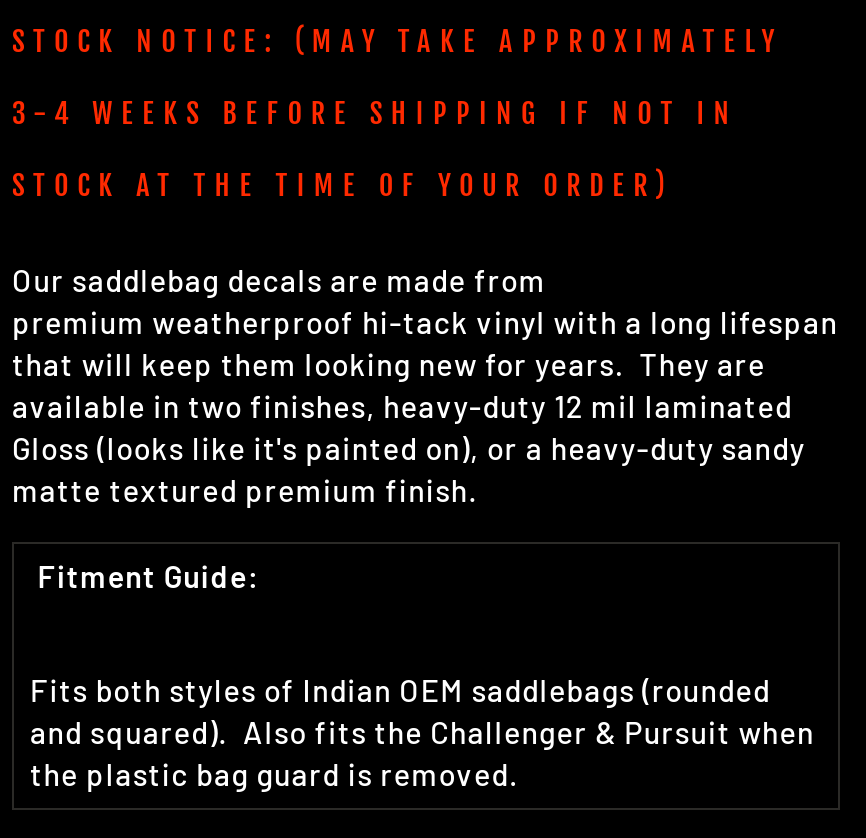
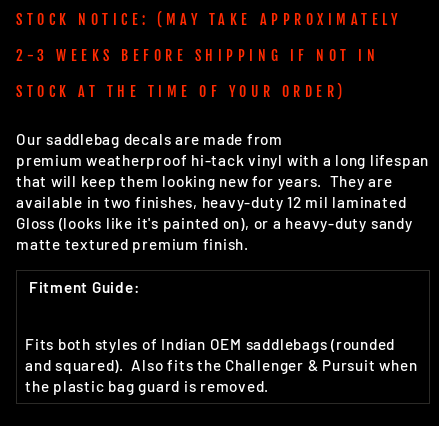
- 3-4 WEEKS BEFORE SHIPPING IF NOT IN
+ 2-3 WEEKS BEFORE SHIPPING IF NOT IN
